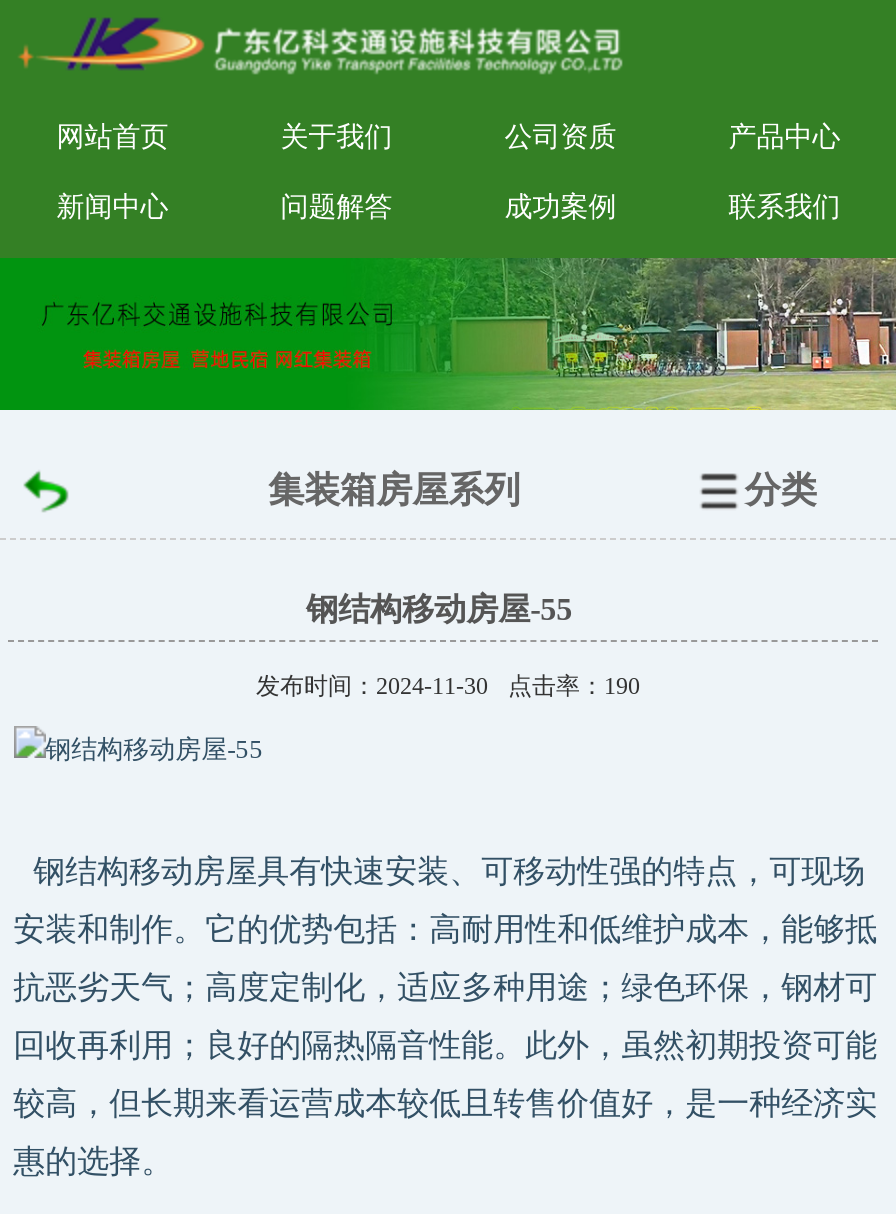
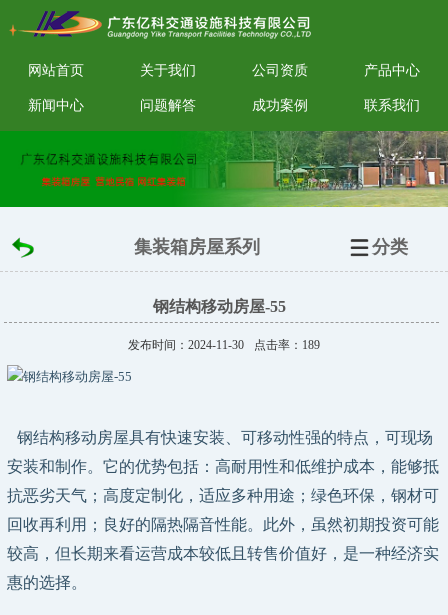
- 发布时间：2024-11-30 点击率：190
+ 发布时间：2024-11-30 点击率：189
